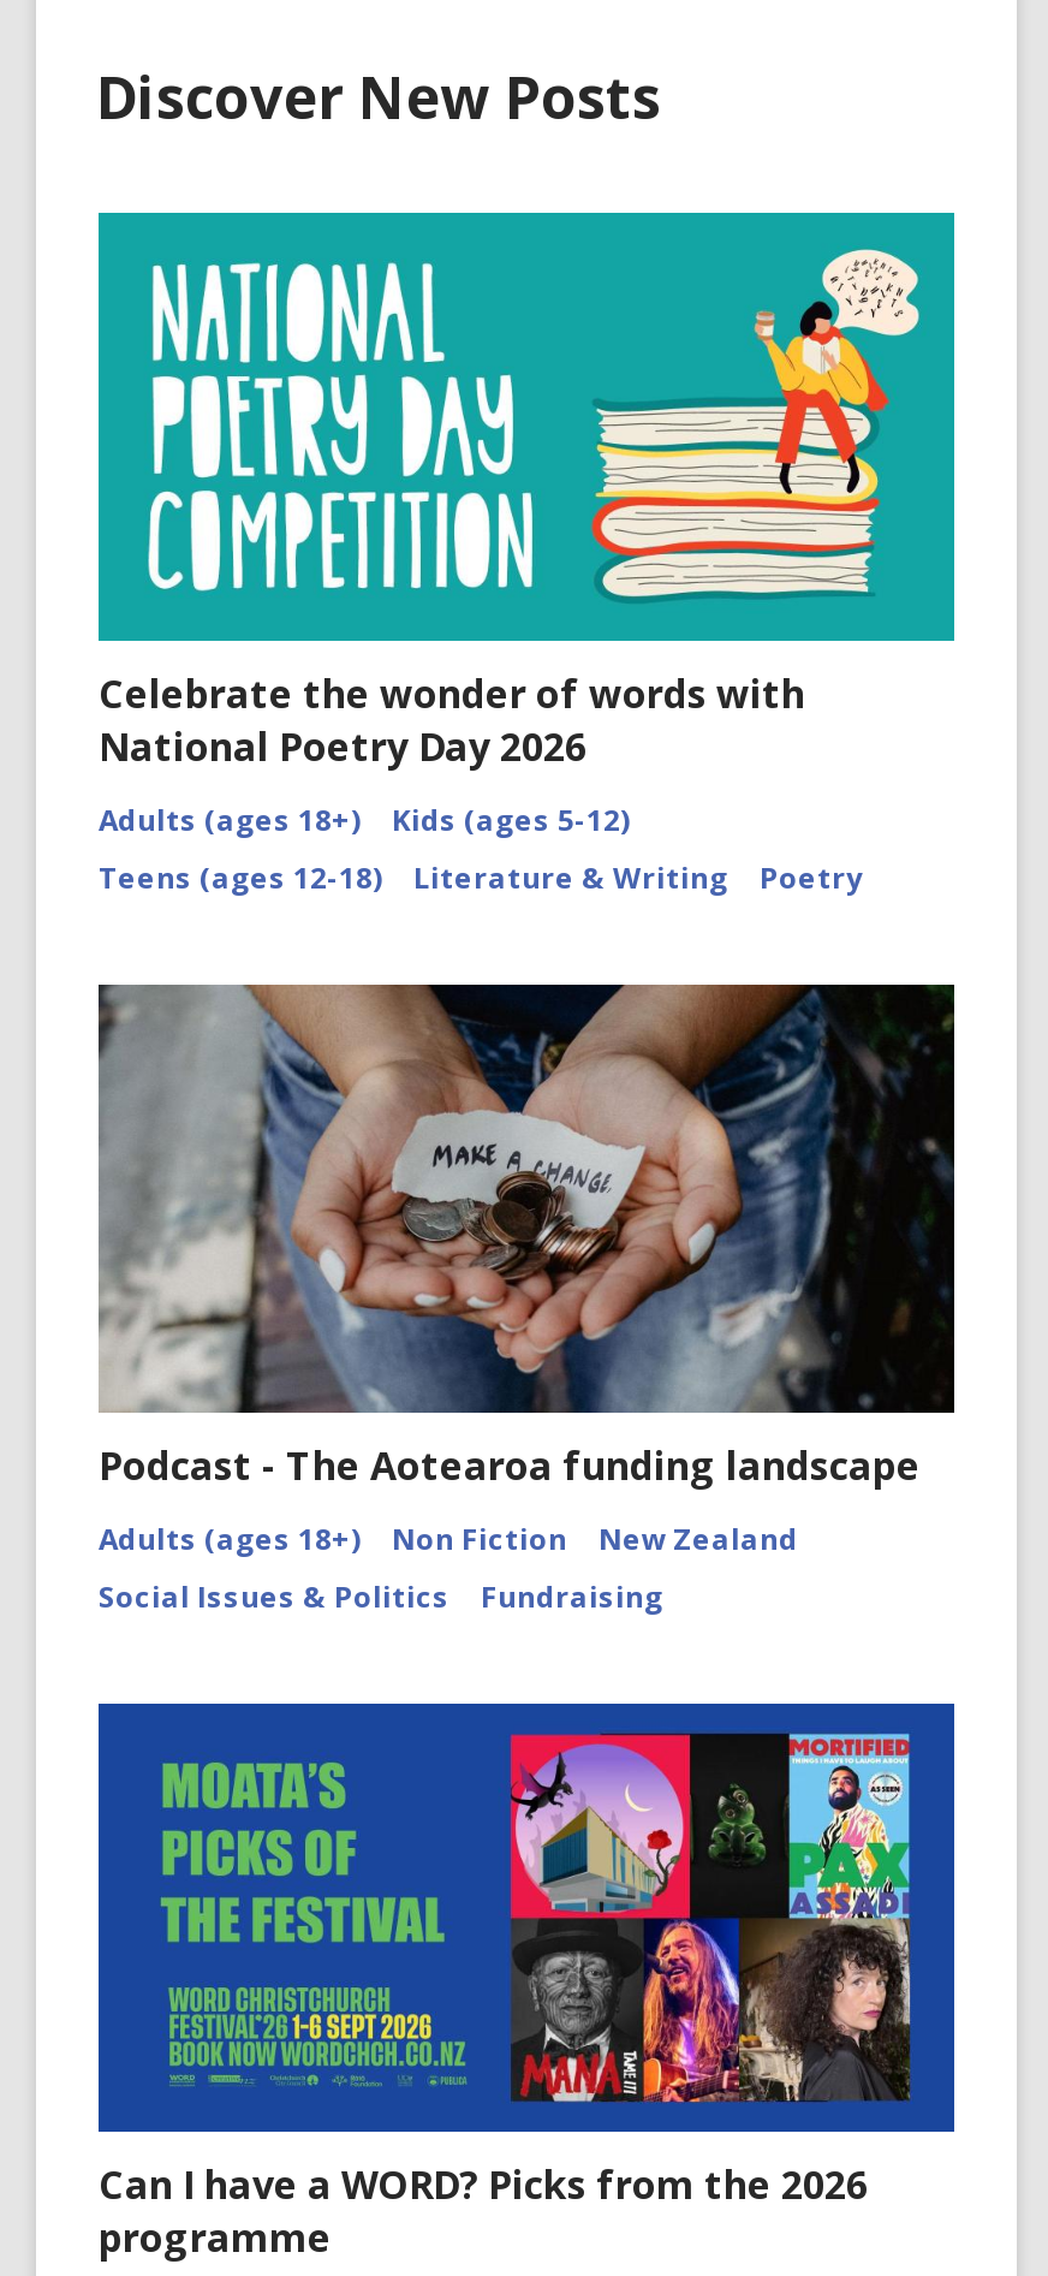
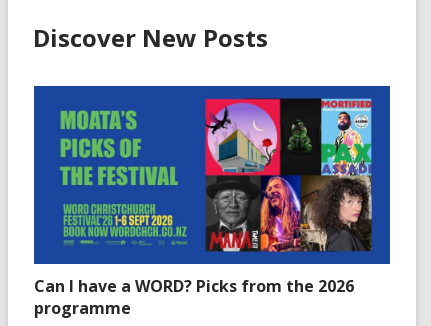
- [image]
- Celebrate the wonder of words with
- National Poetry Day 2026
- Adults (ages 18+)
- Kids (ages 5-12)
- Teens (ages 12-18)
- Literature & Writing
- Poetry

- [image]
- Podcast - The Aotearoa funding landscape
- Adults (ages 18+)
- Non Fiction
- New Zealand
- Social Issues & Politics
- Fundraising
